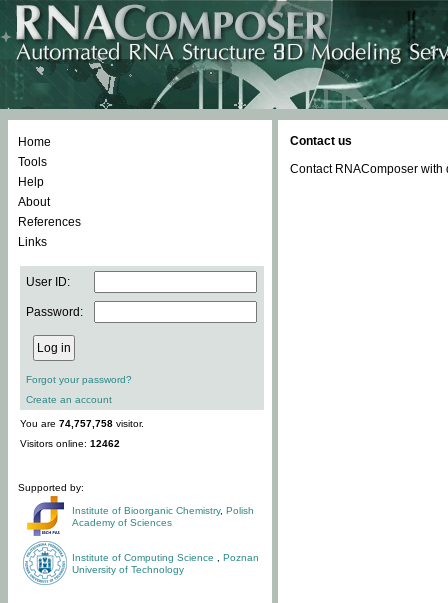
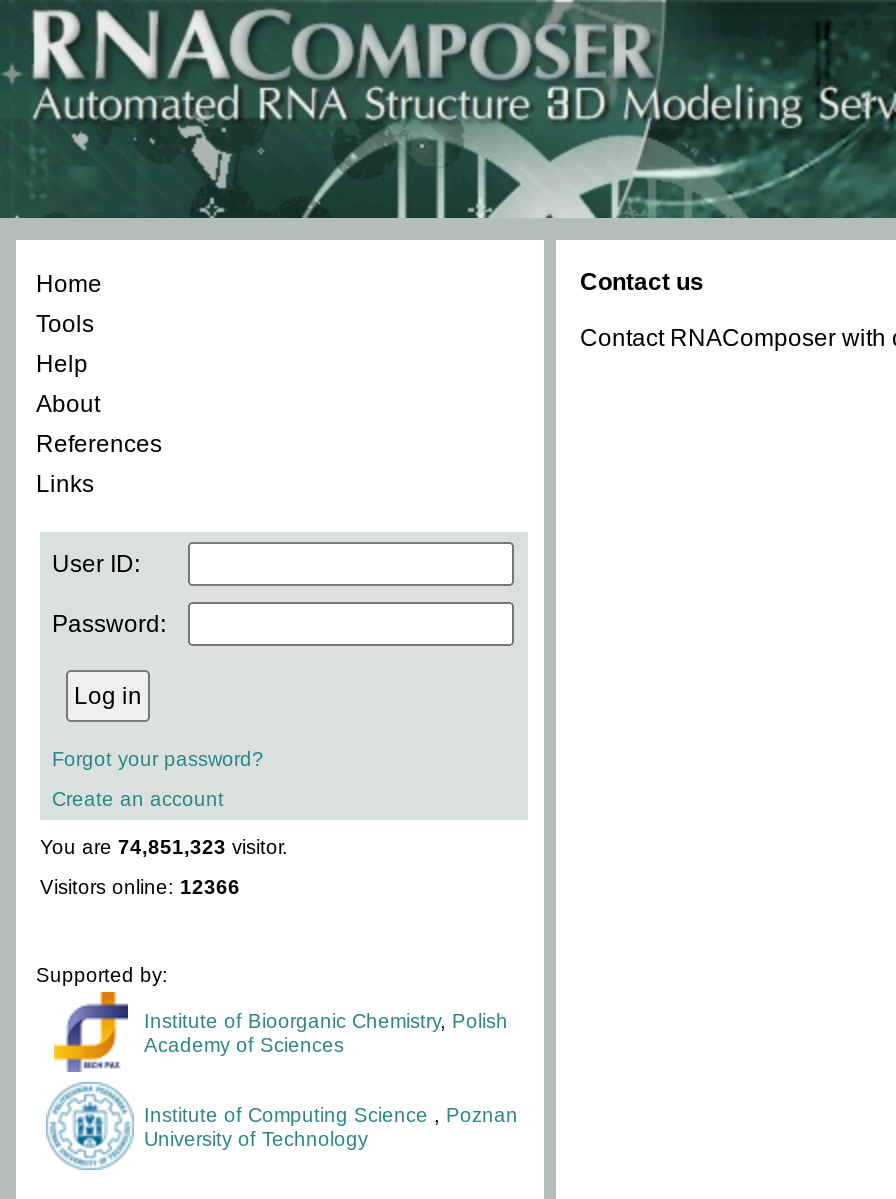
- You are 74,757,758 visitor.
+ You are 74,851,323 visitor.

- Visitors online: 12462
+ Visitors online: 12366
